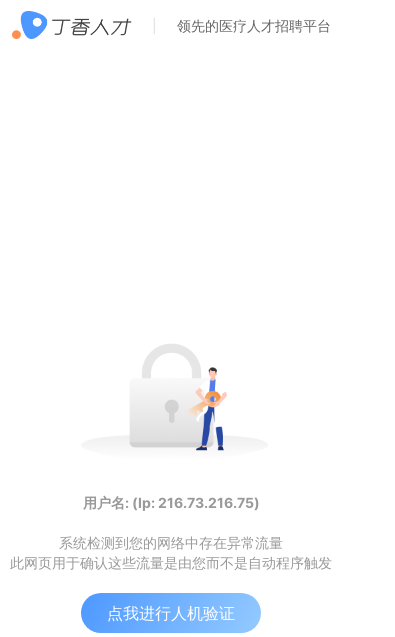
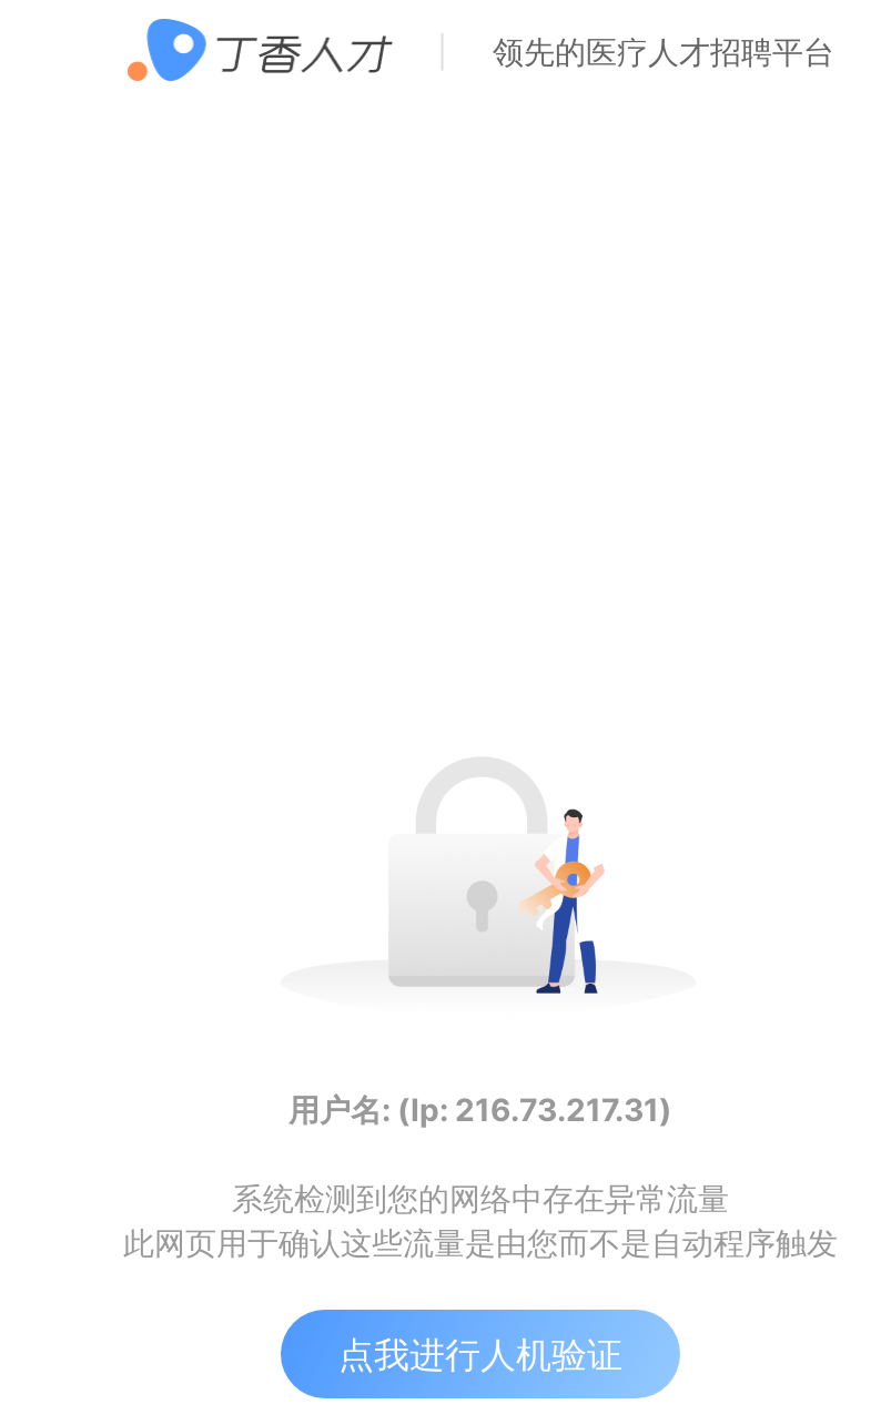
- 用户名: (Ip: 216.73.216.75)
+ 用户名: (Ip: 216.73.217.31)
